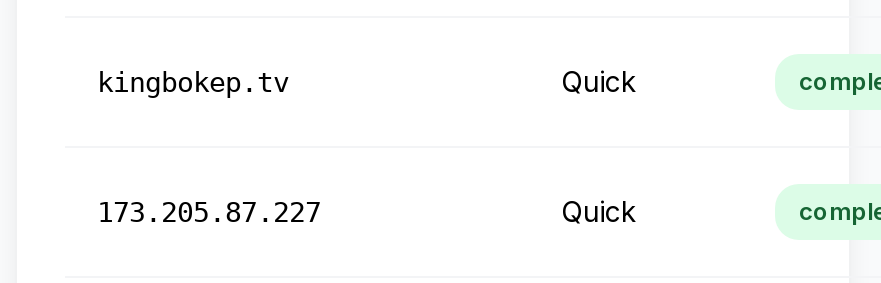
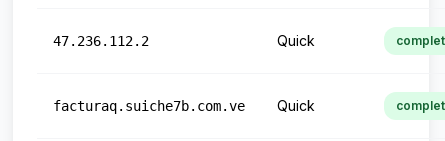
- kingbokep.tv
+ 47.236.112.2

- 173.205.87.227
+ facturaq.suiche7b.com.ve
